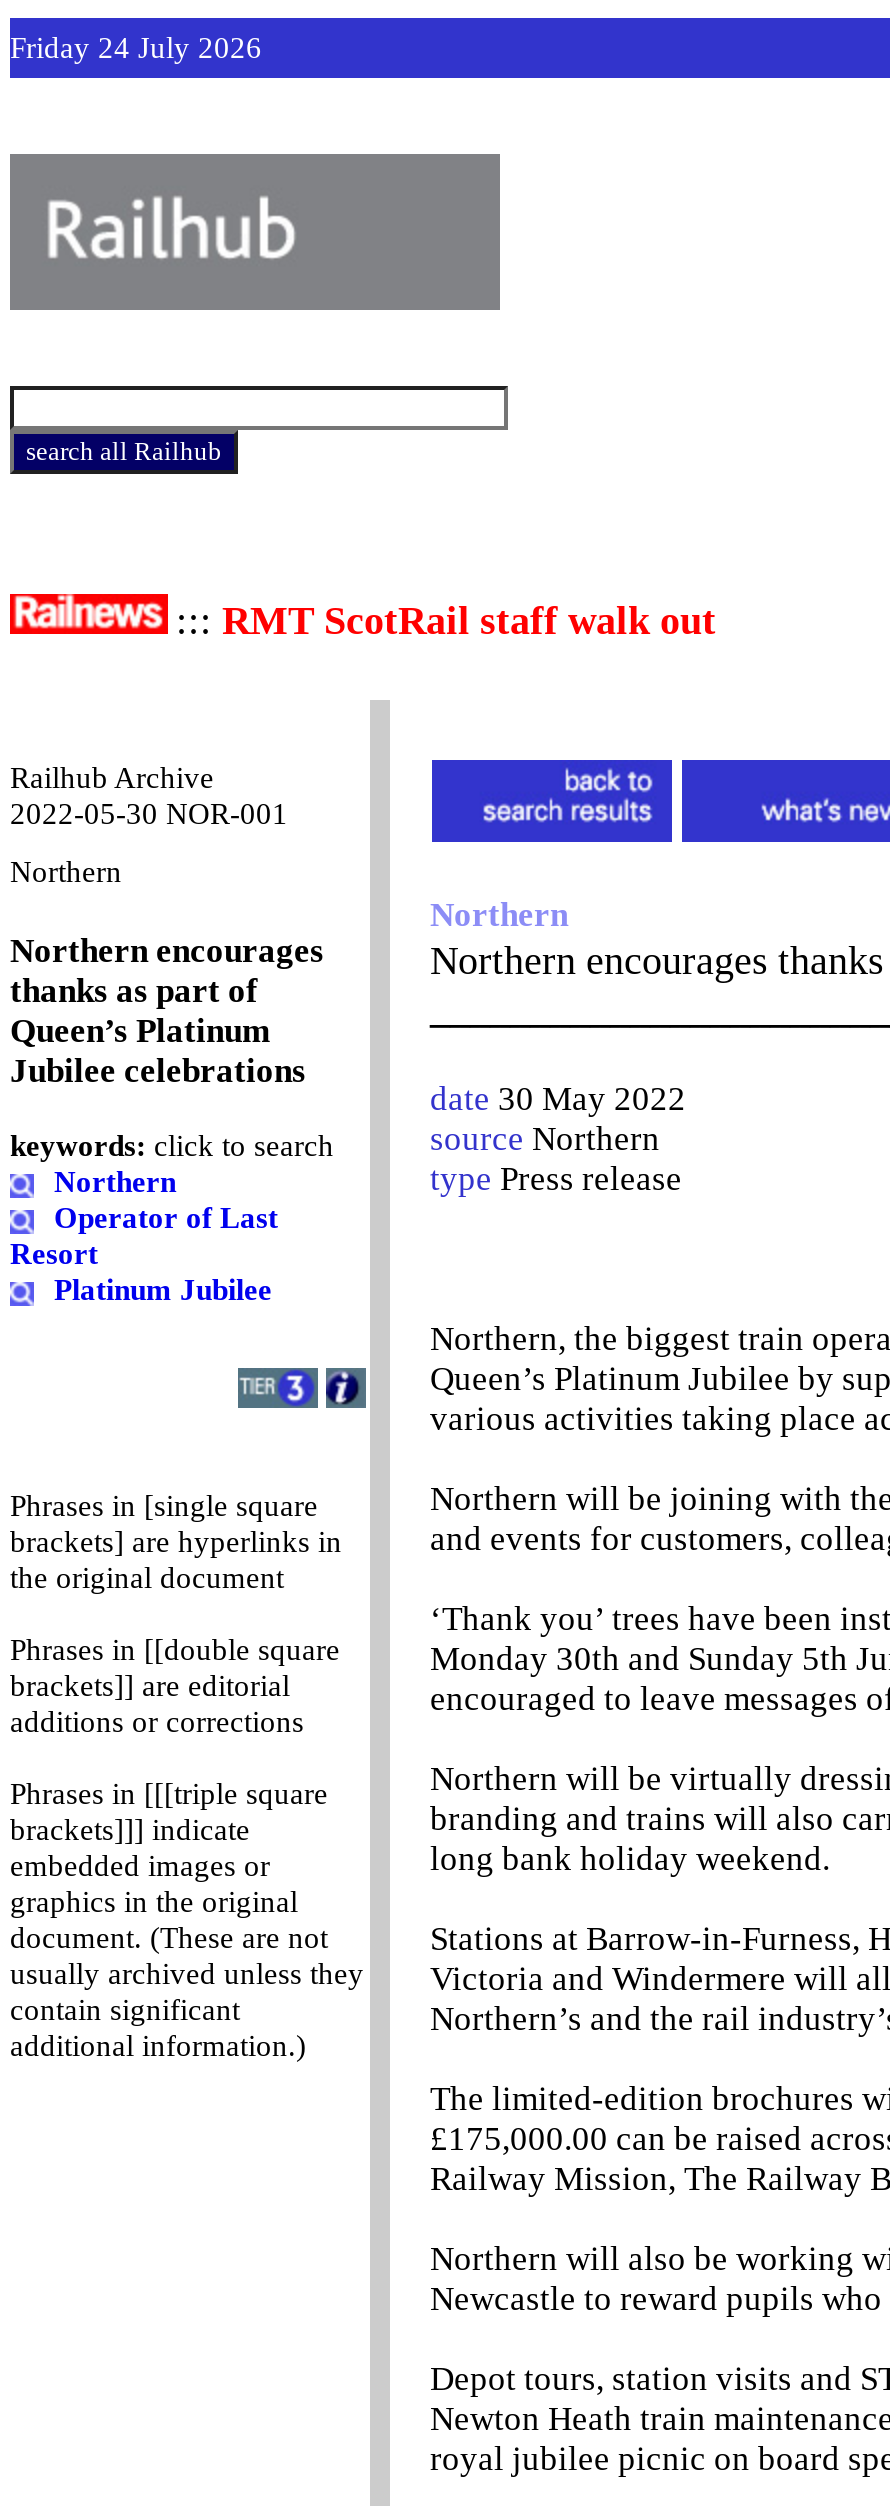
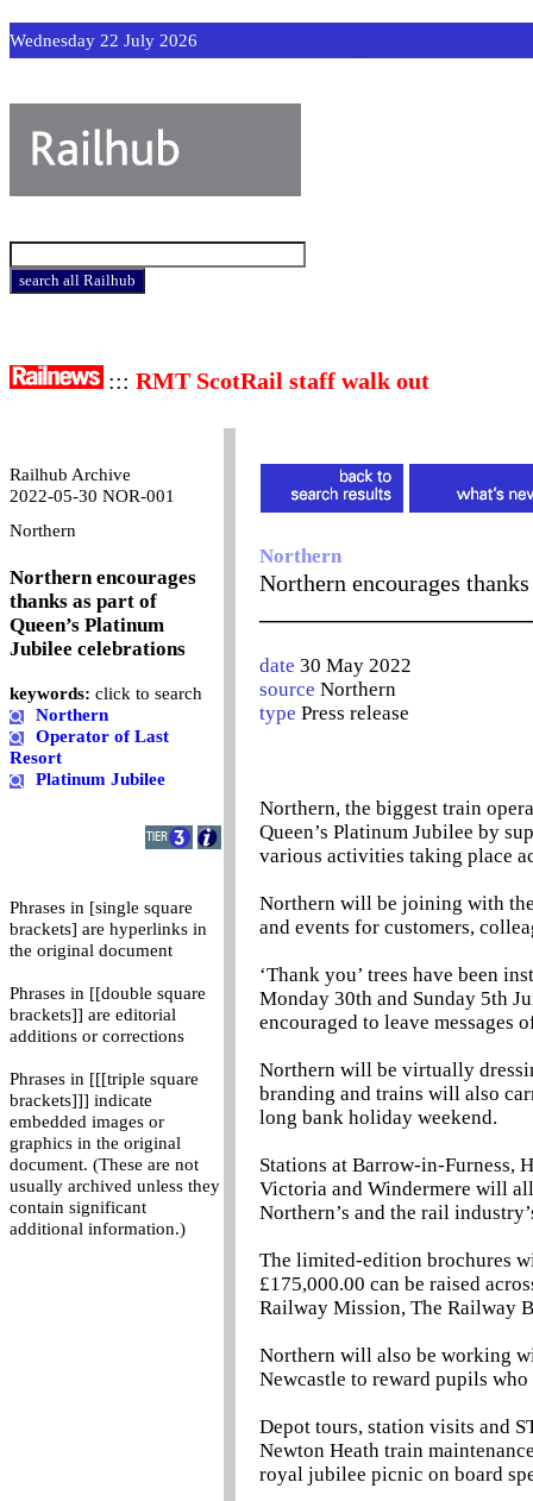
- Friday 24 July 2026
+ Wednesday 22 July 2026
